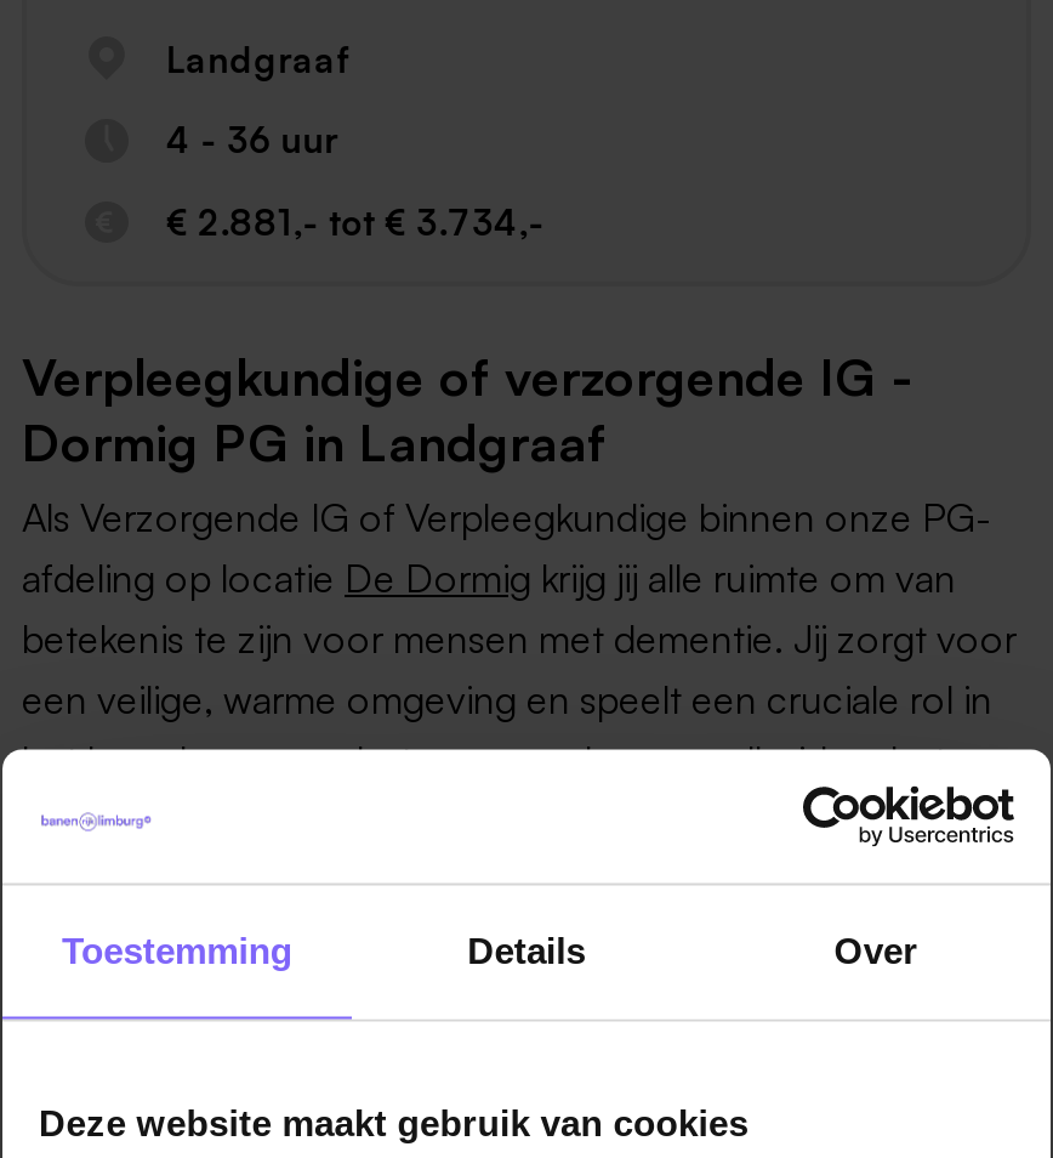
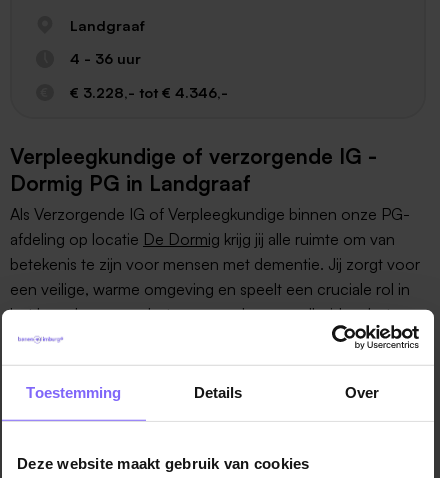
- € 2.881,- tot € 3.734,-
+ € 3.228,- tot € 4.346,-
